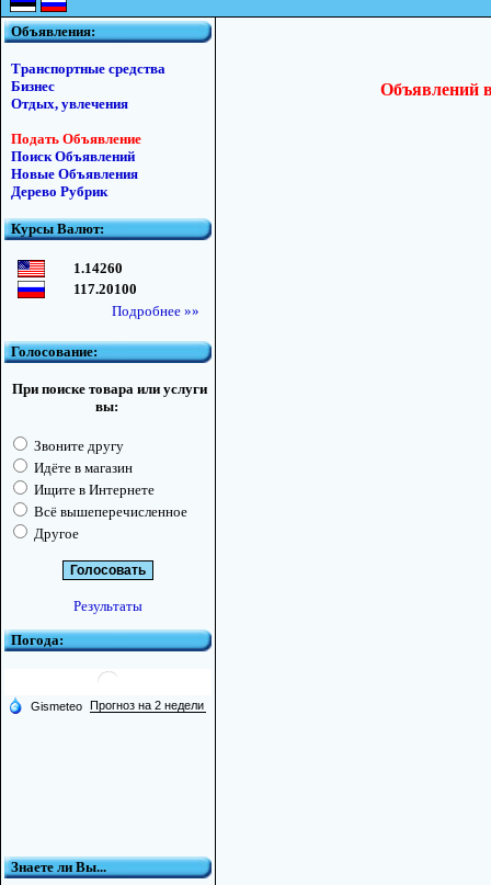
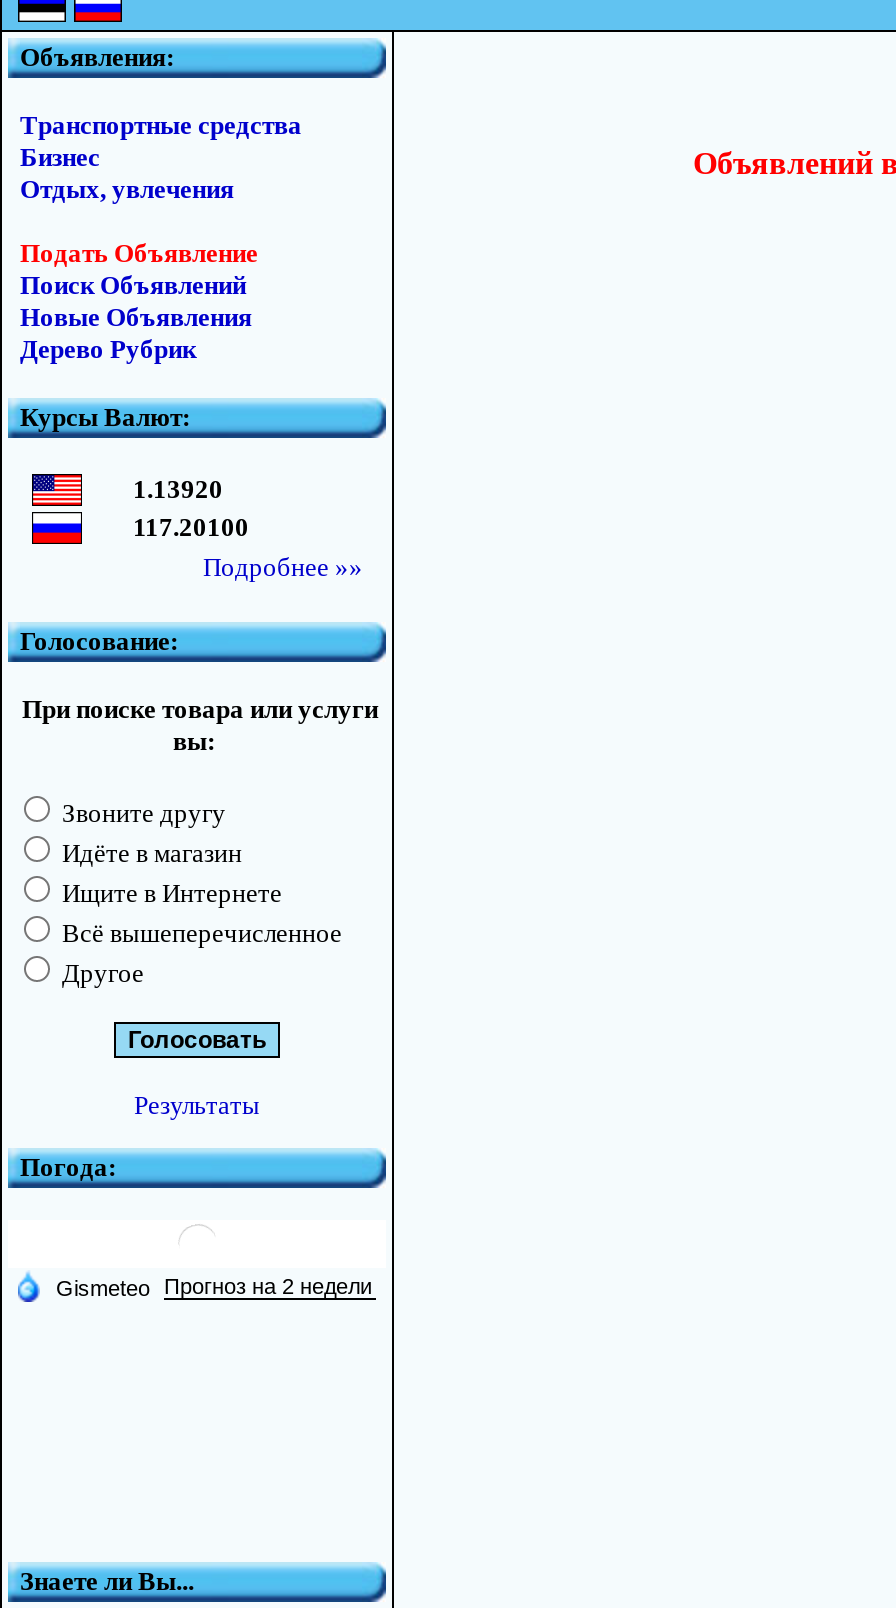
- 1.14260
+ 1.13920
